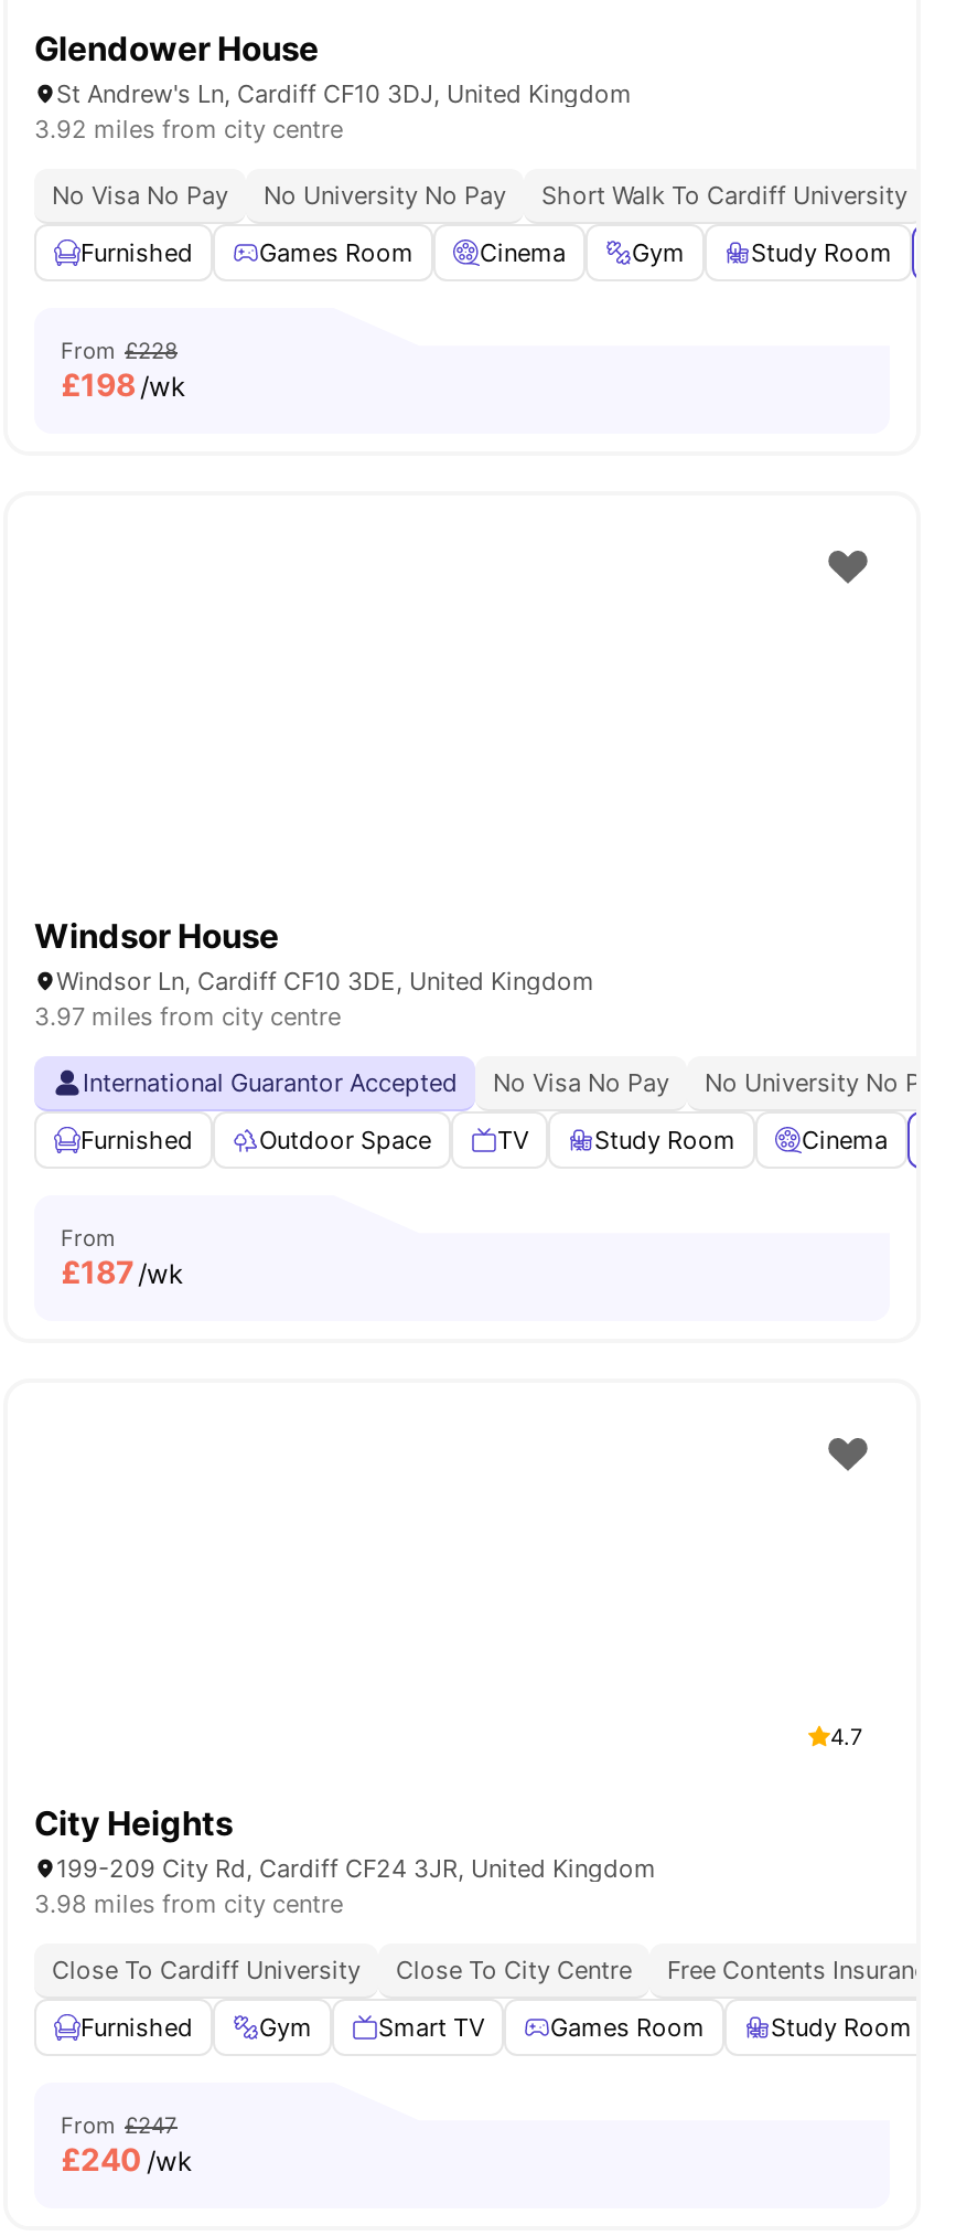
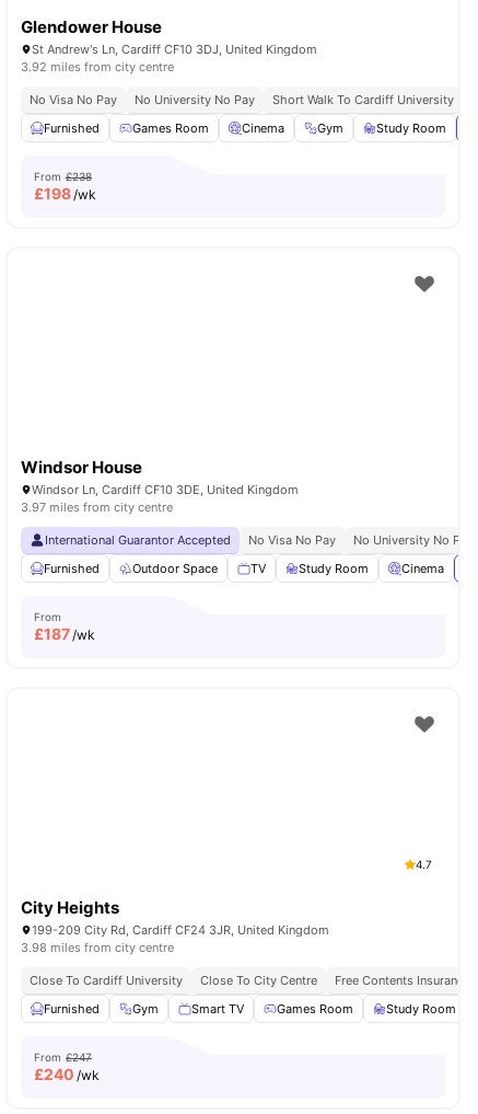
- From £228
+ From £238
